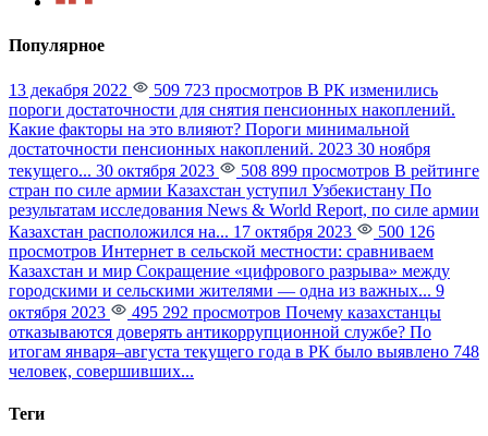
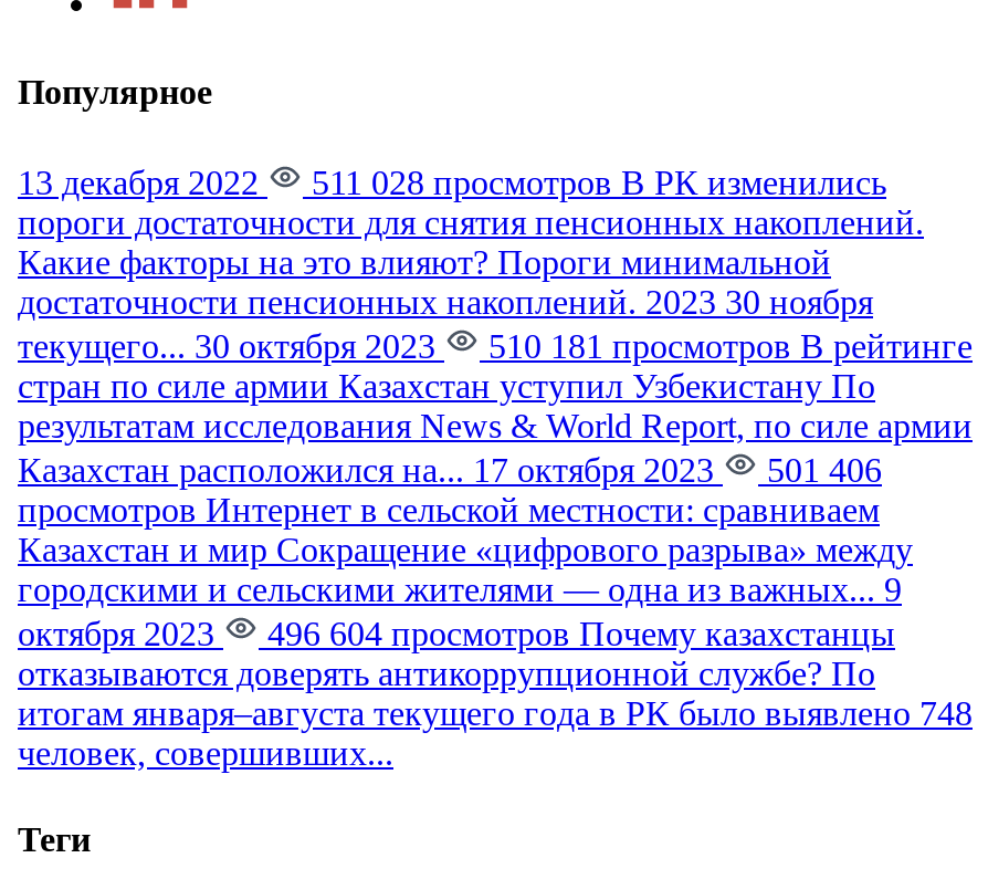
- 509 723 просмотров В РК изменились
+ 511 028 просмотров В РК изменились

- 508 899 просмотров В рейтинге
+ 510 181 просмотров В рейтинге

- Казахстан расположился на... 17 октября 2023 500 126
+ Казахстан расположился на... 17 октября 2023 501 406

- 495 292 просмотров Почему казахстанцы
+ 496 604 просмотров Почему казахстанцы
